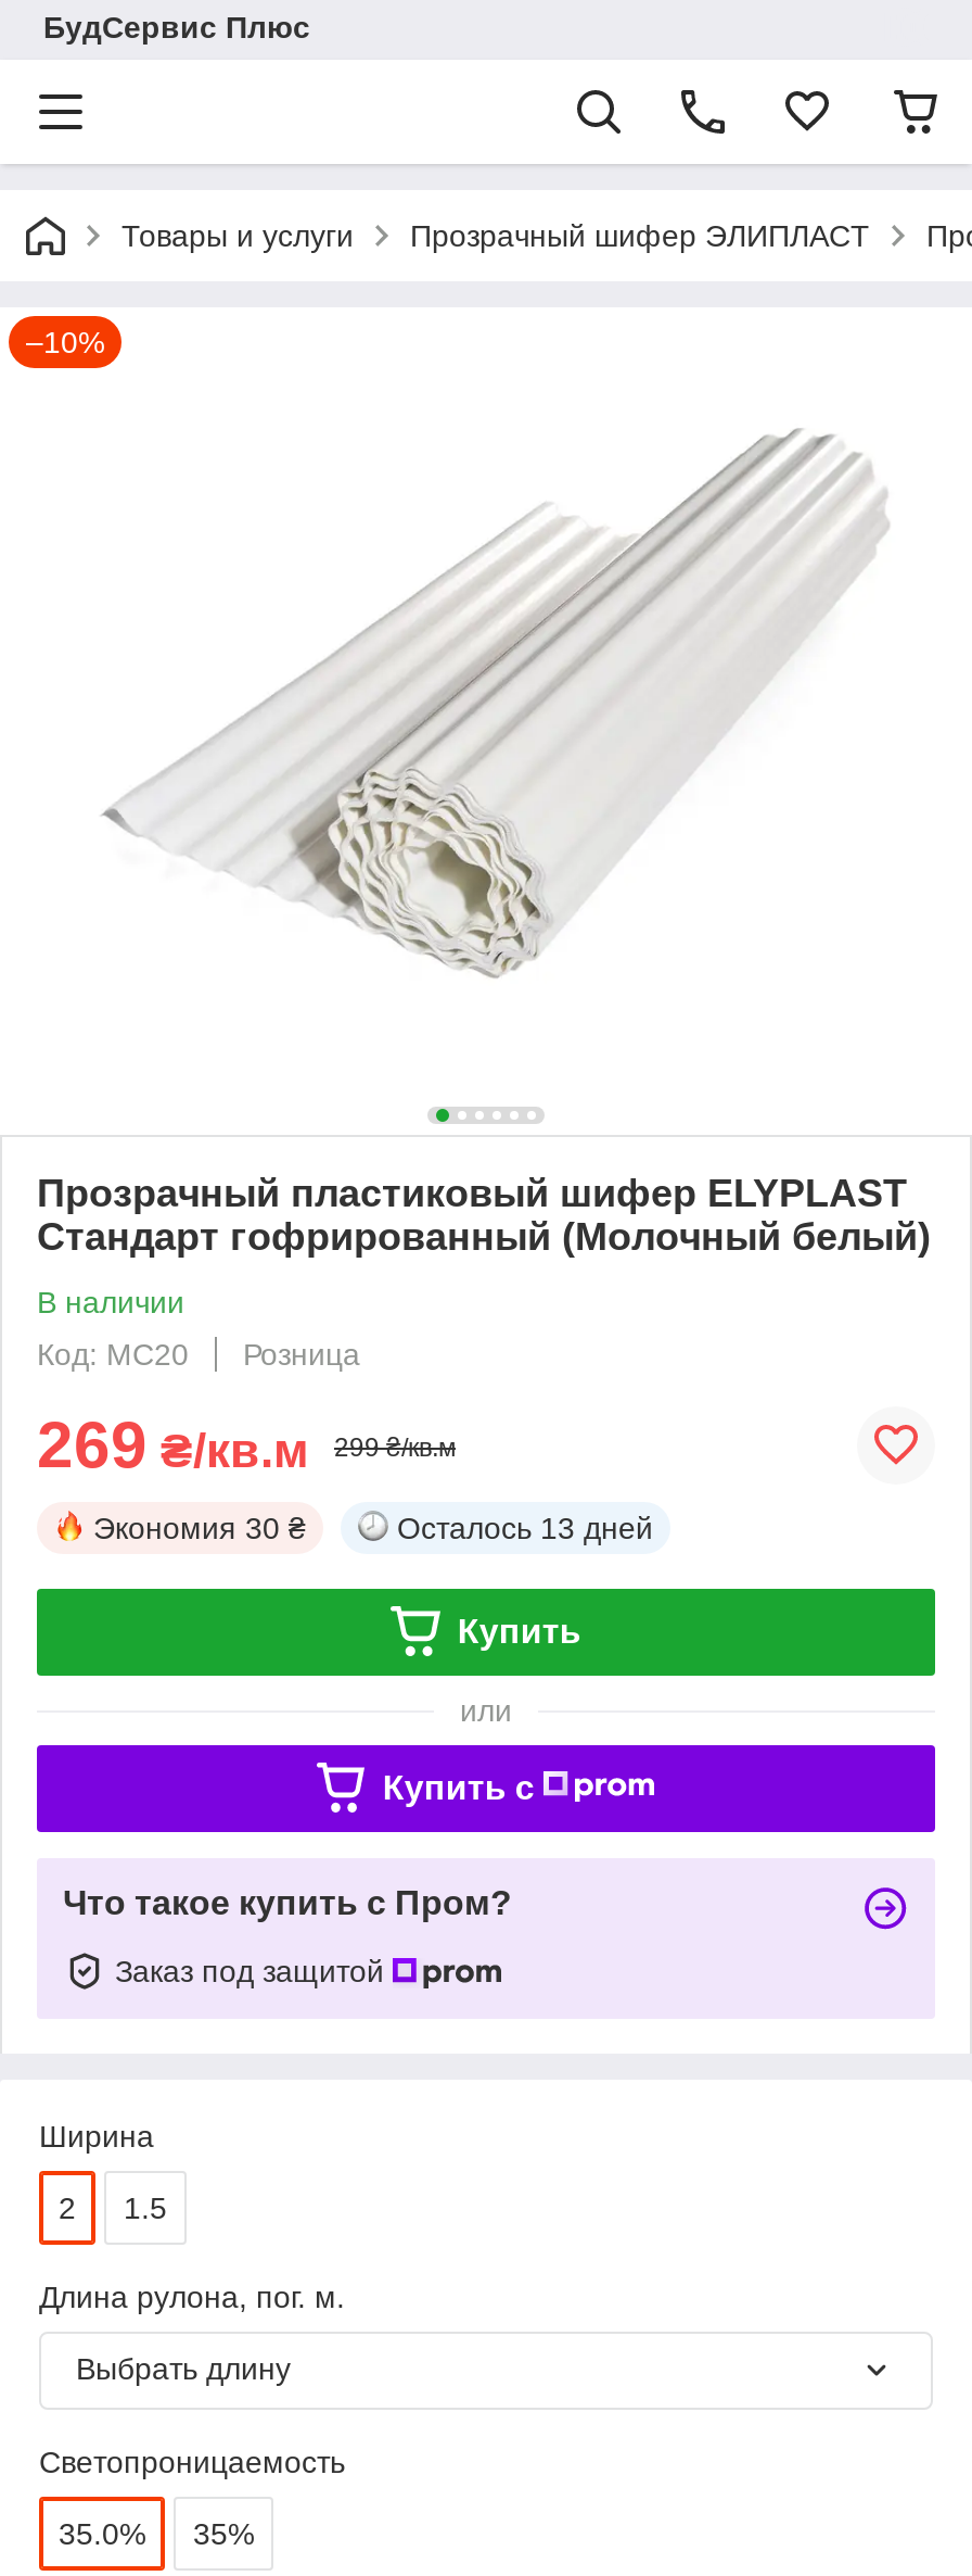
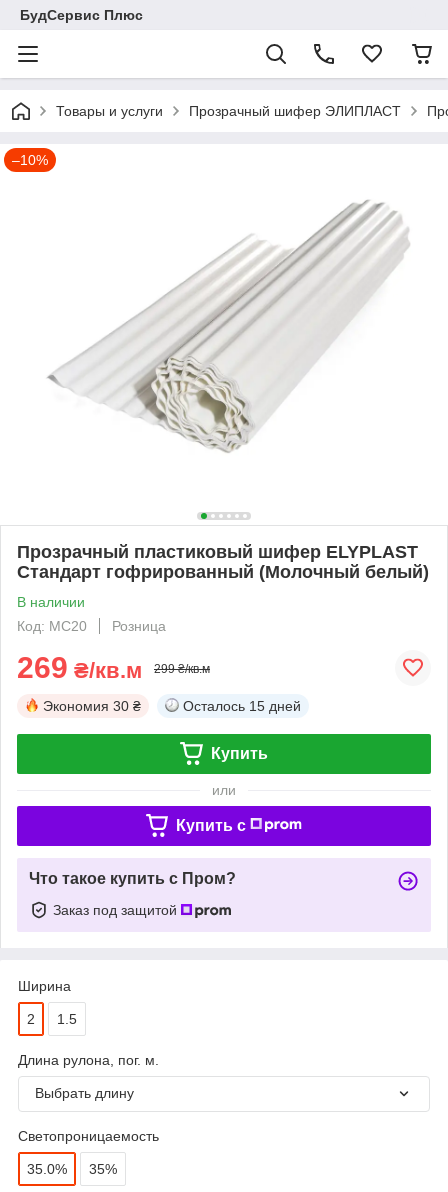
- Осталось 13 дней
+ Осталось 15 дней
